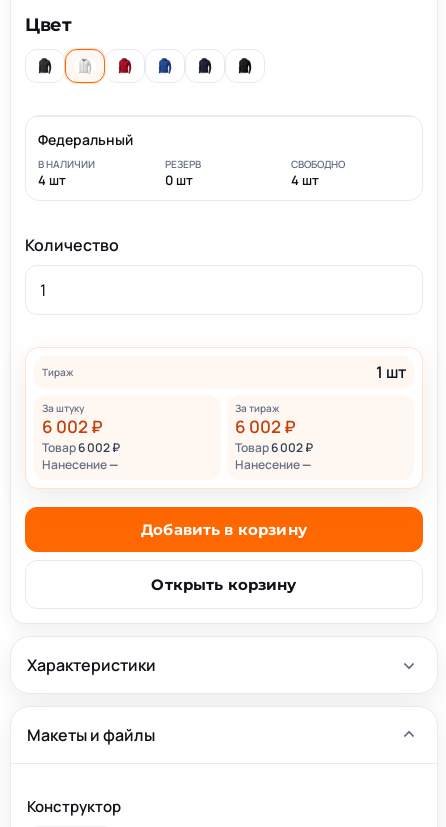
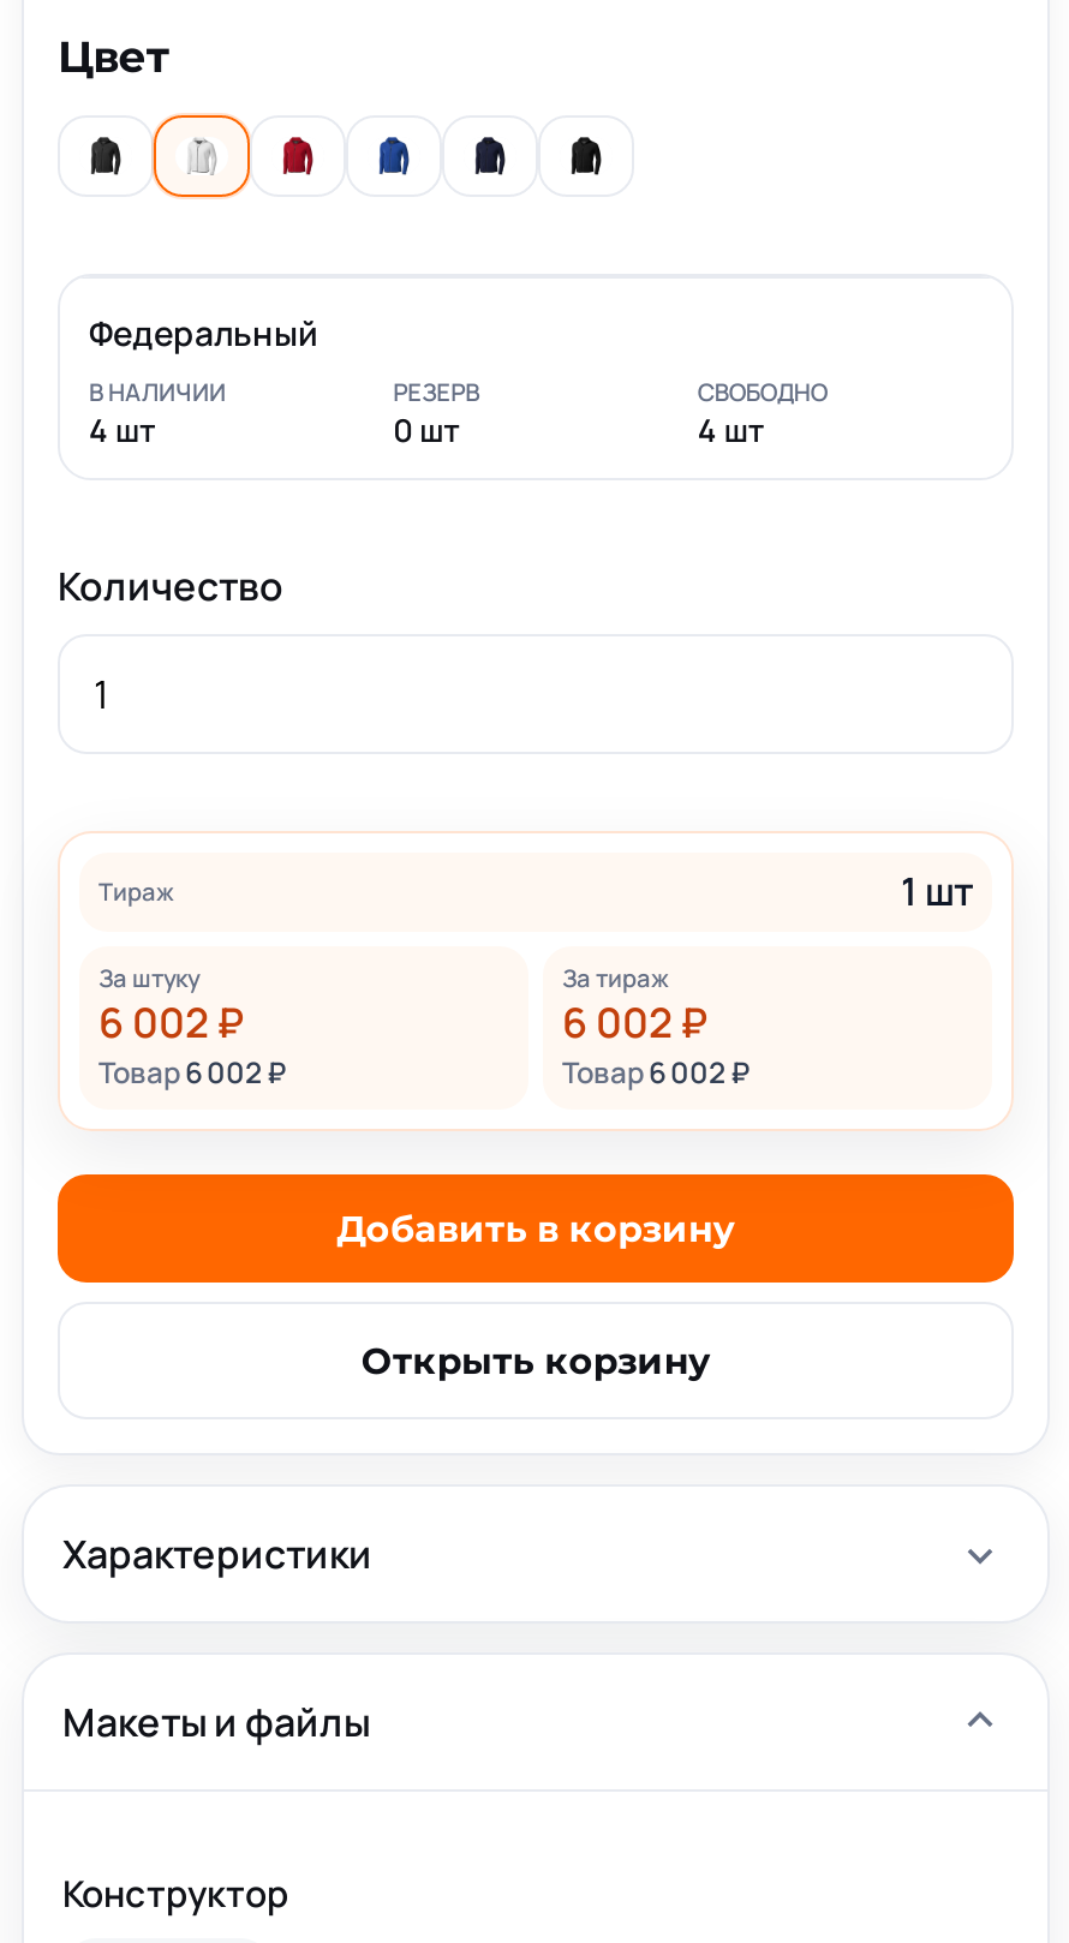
- Нанесение —

- Нанесение —
